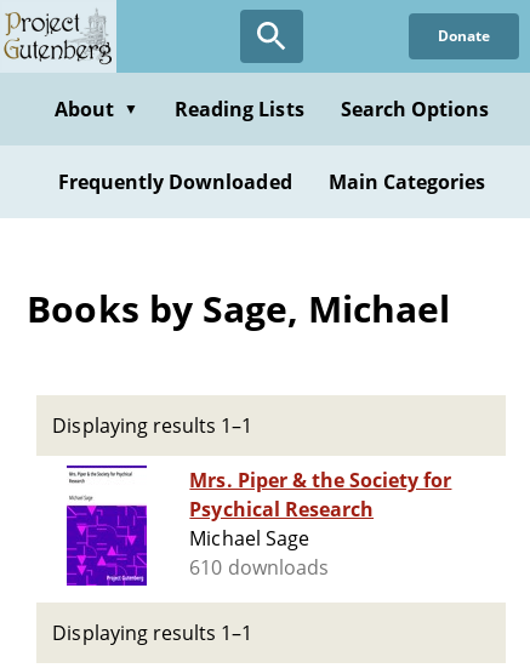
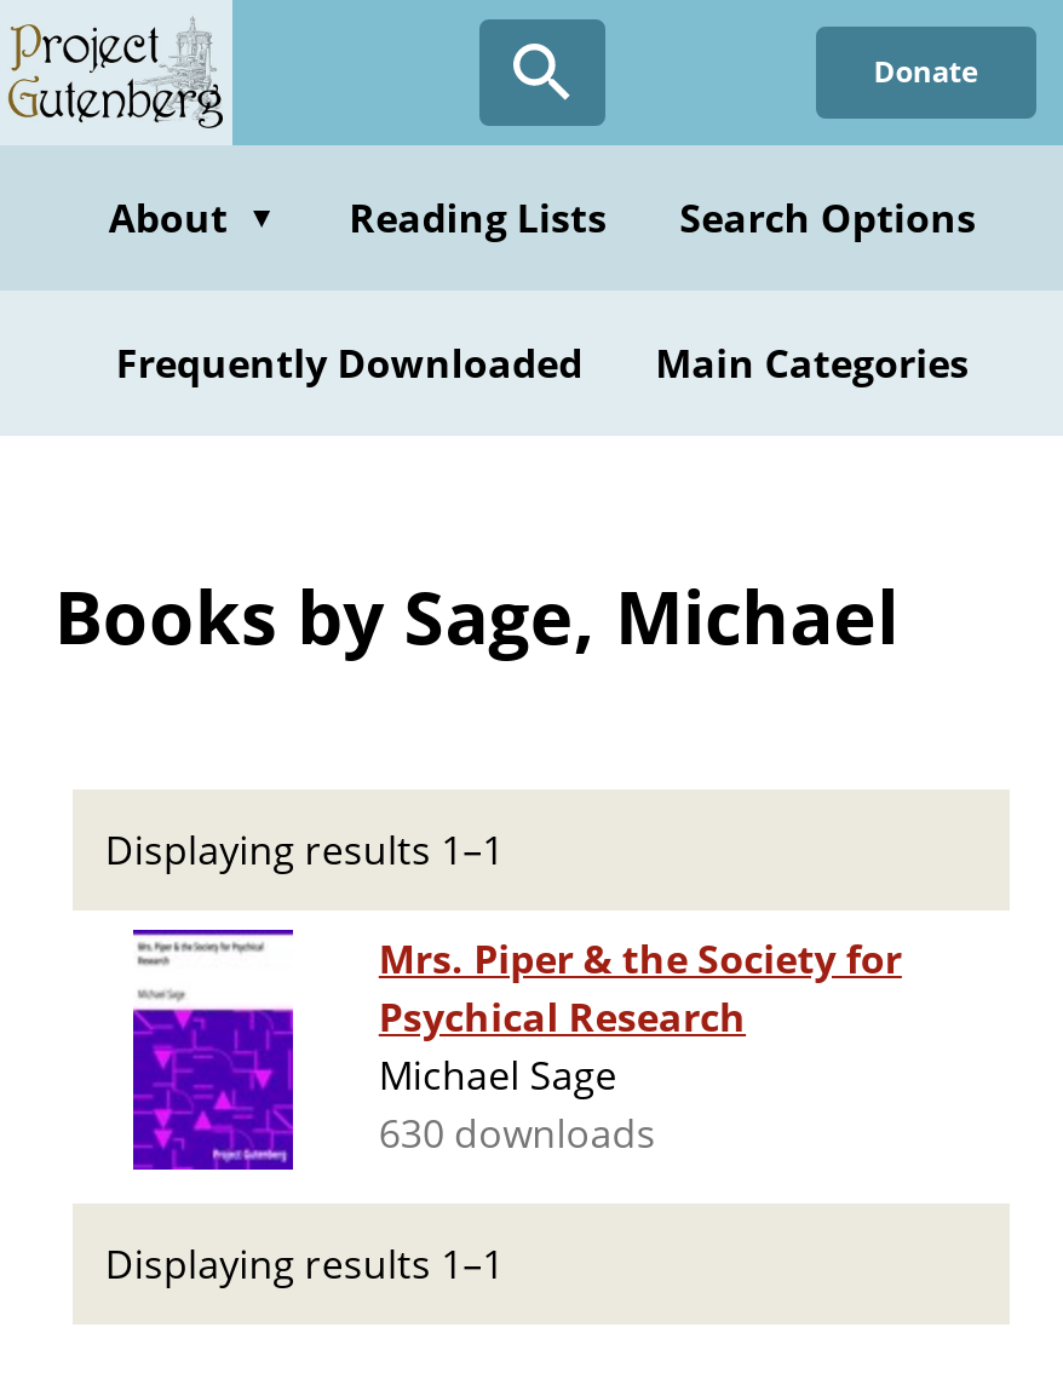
- 610 downloads
+ 630 downloads
